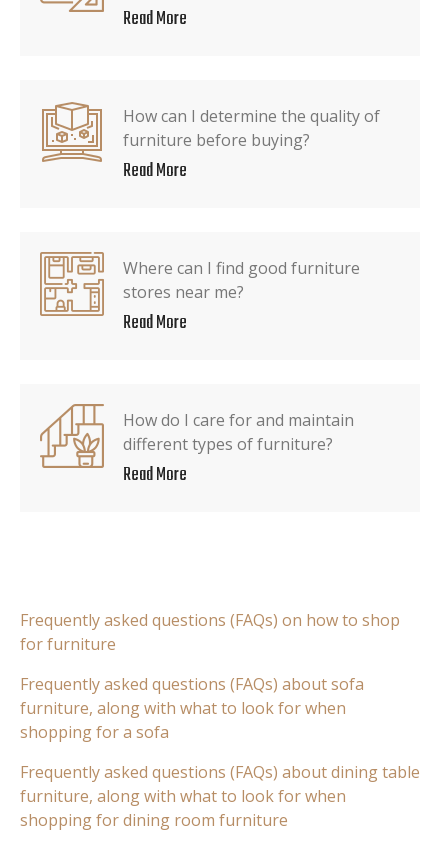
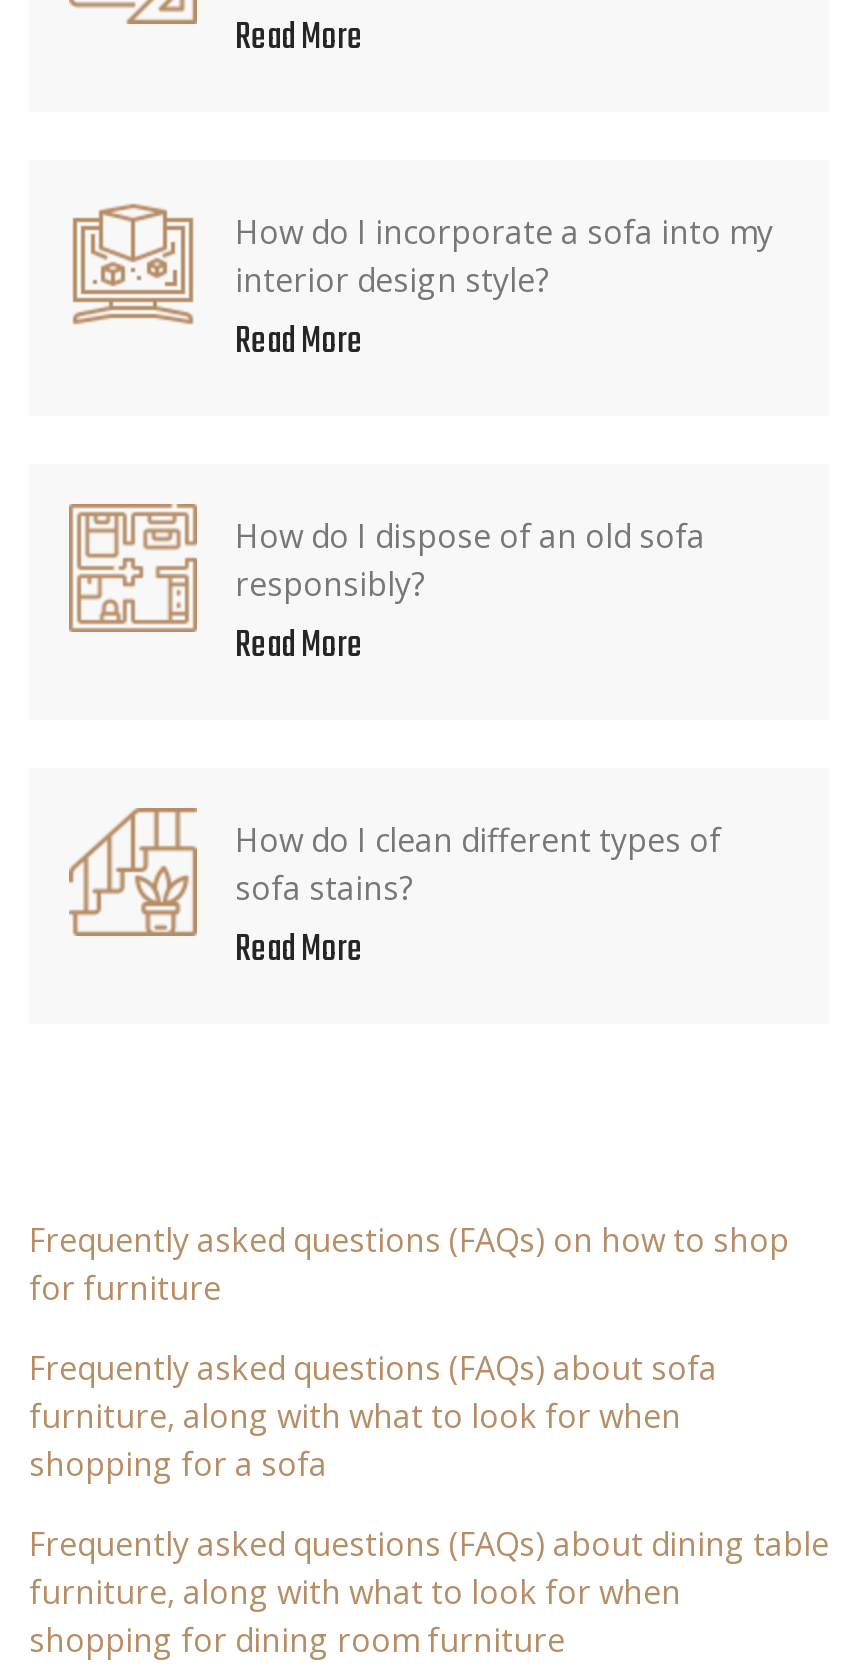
- How can I determine the quality of
- furniture before buying?
+ How do I incorporate a sofa into my
+ interior design style?

- Where can I find good furniture
- stores near me?
+ How do I dispose of an old sofa
+ responsibly?

- How do I care for and maintain
- different types of furniture?
+ How do I clean different types of
+ sofa stains?
